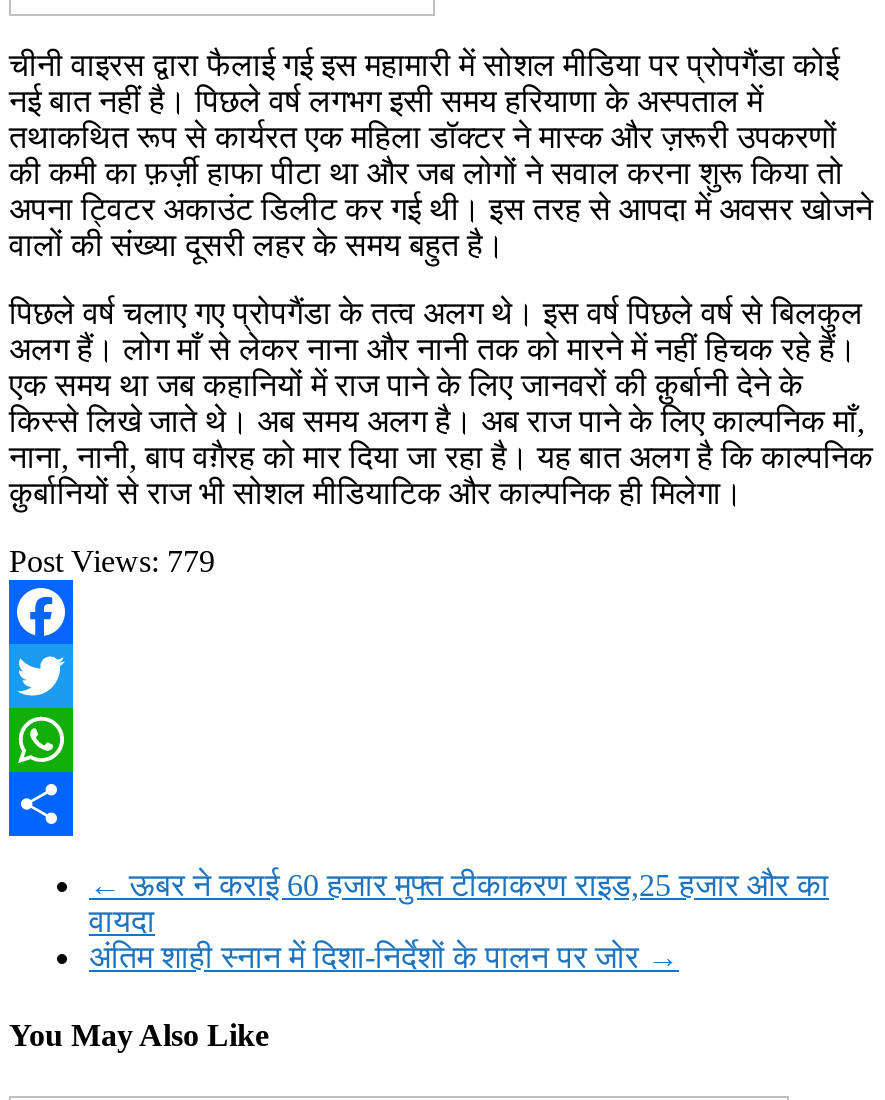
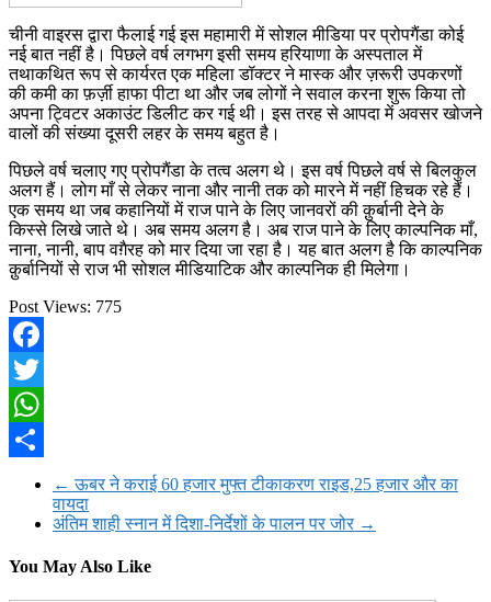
- Post Views: 779
+ Post Views: 775
